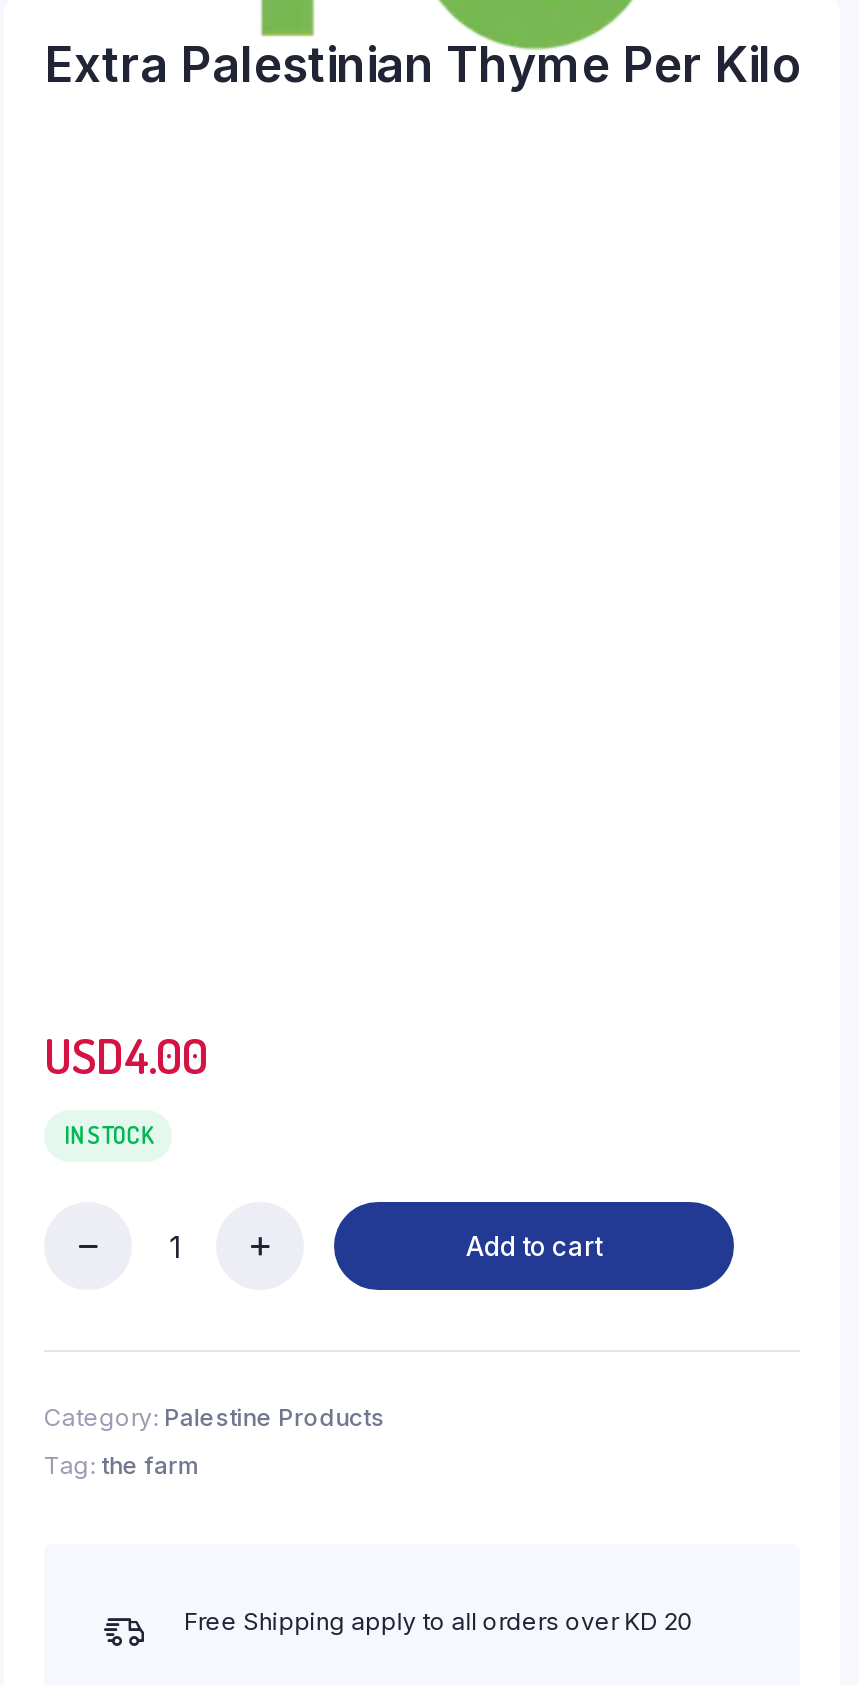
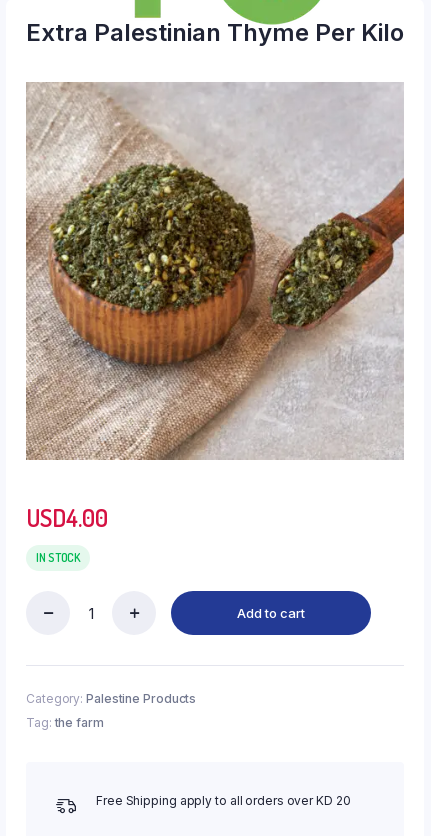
+ [image]
